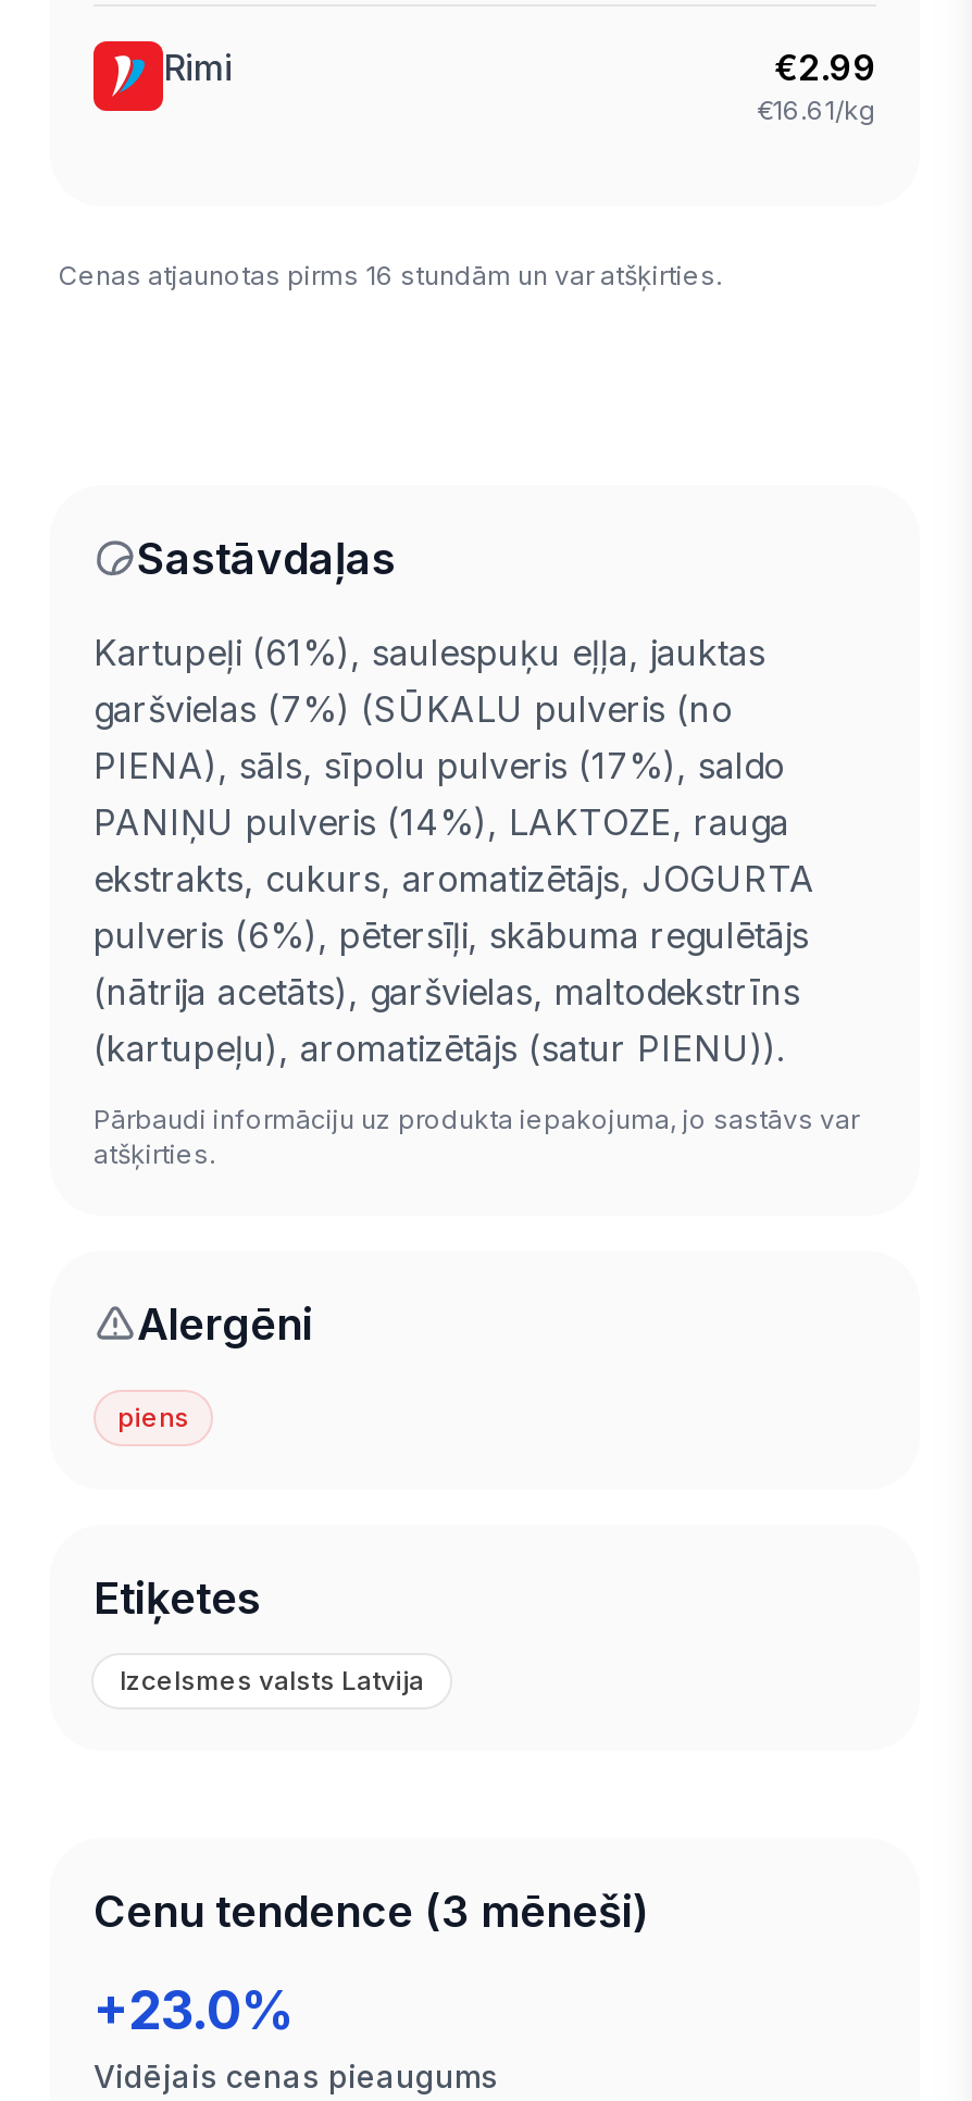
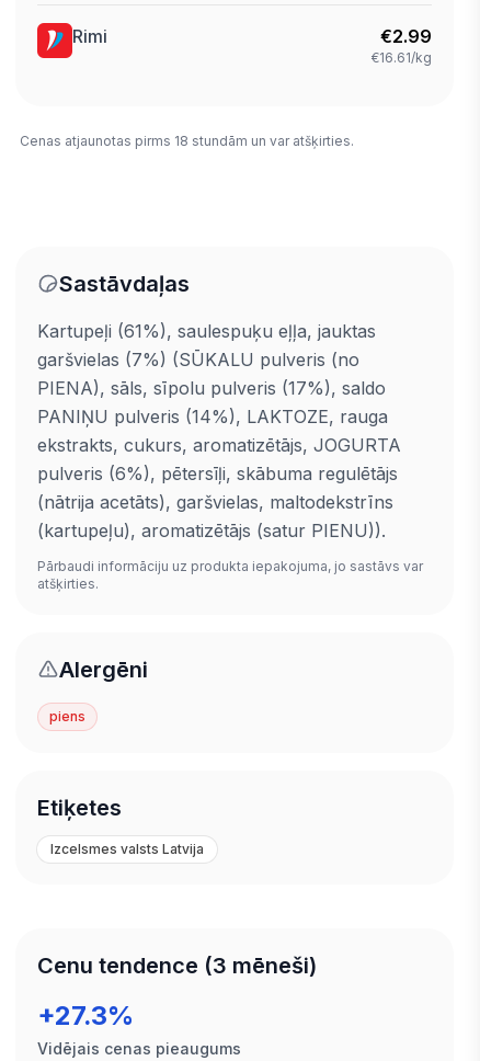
- Cenas atjaunotas pirms 16 stundām un var atšķirties.
+ Cenas atjaunotas pirms 18 stundām un var atšķirties.

- +23.0%
+ +27.3%
